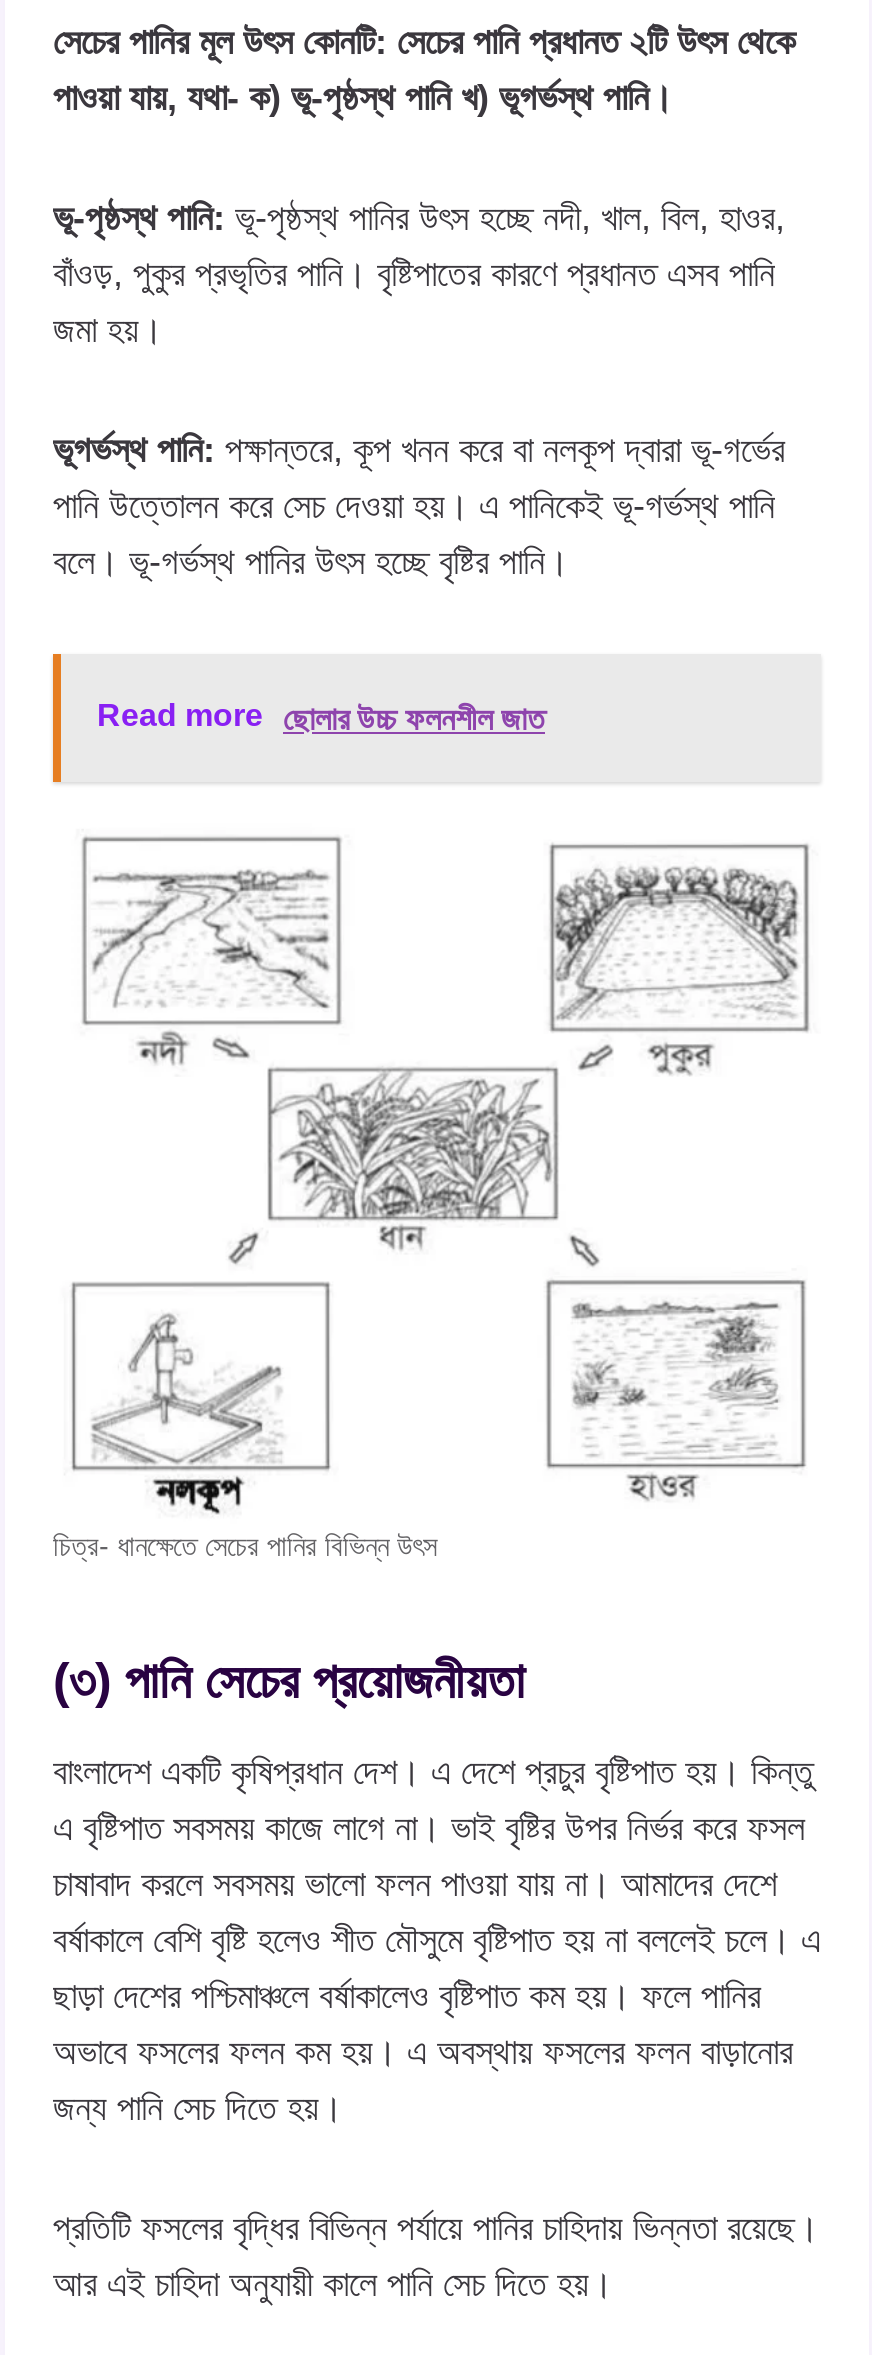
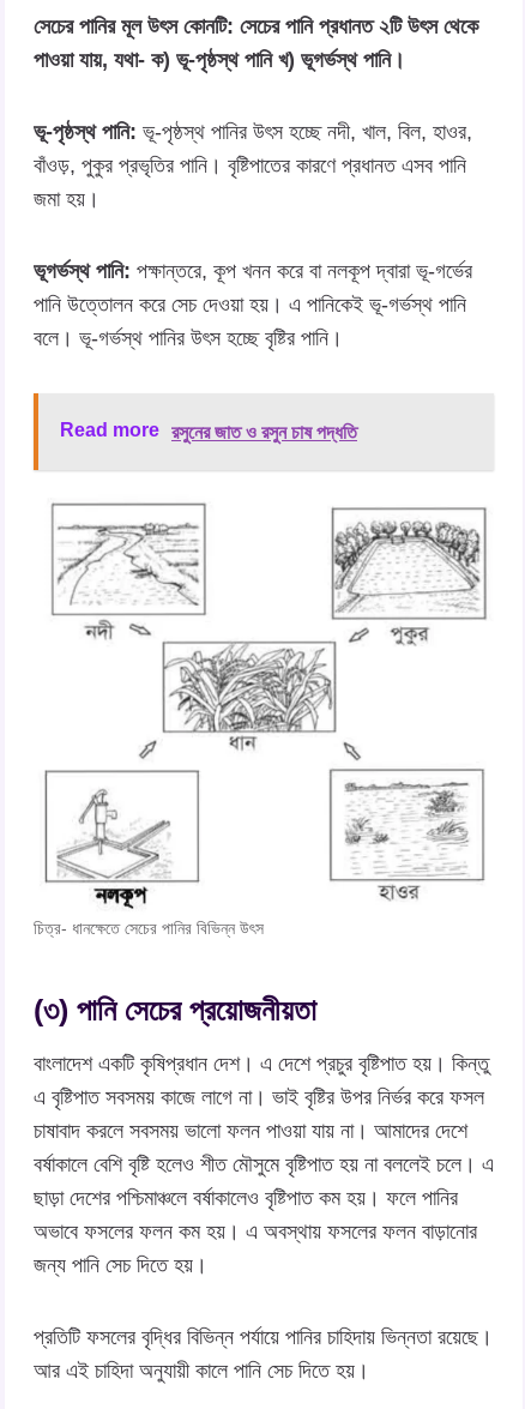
- Read more ছোলার উচ্চ ফলনশীল জাত
+ Read more রসুনের জাত ও রসুন চাষ পদ্ধতি
